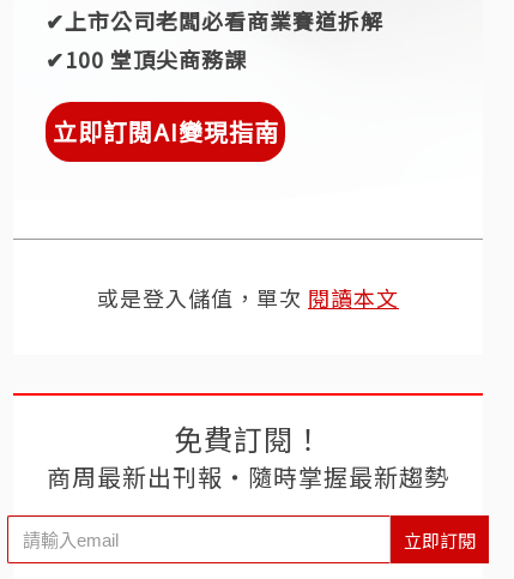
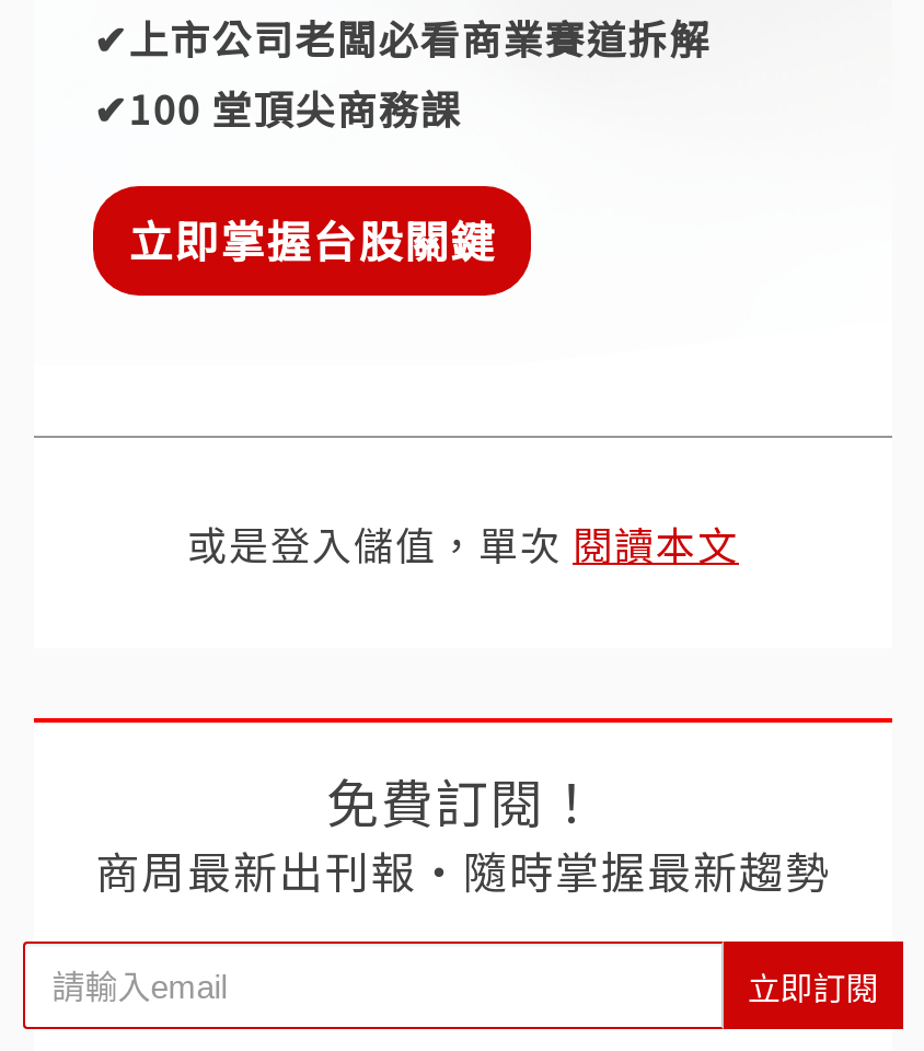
- 立即訂閱AI變現指南
+ 立即掌握台股關鍵
